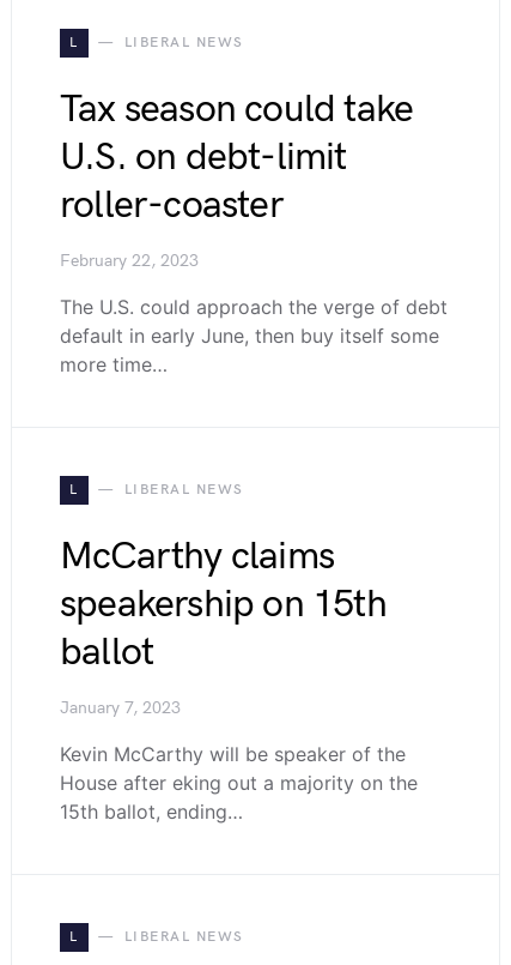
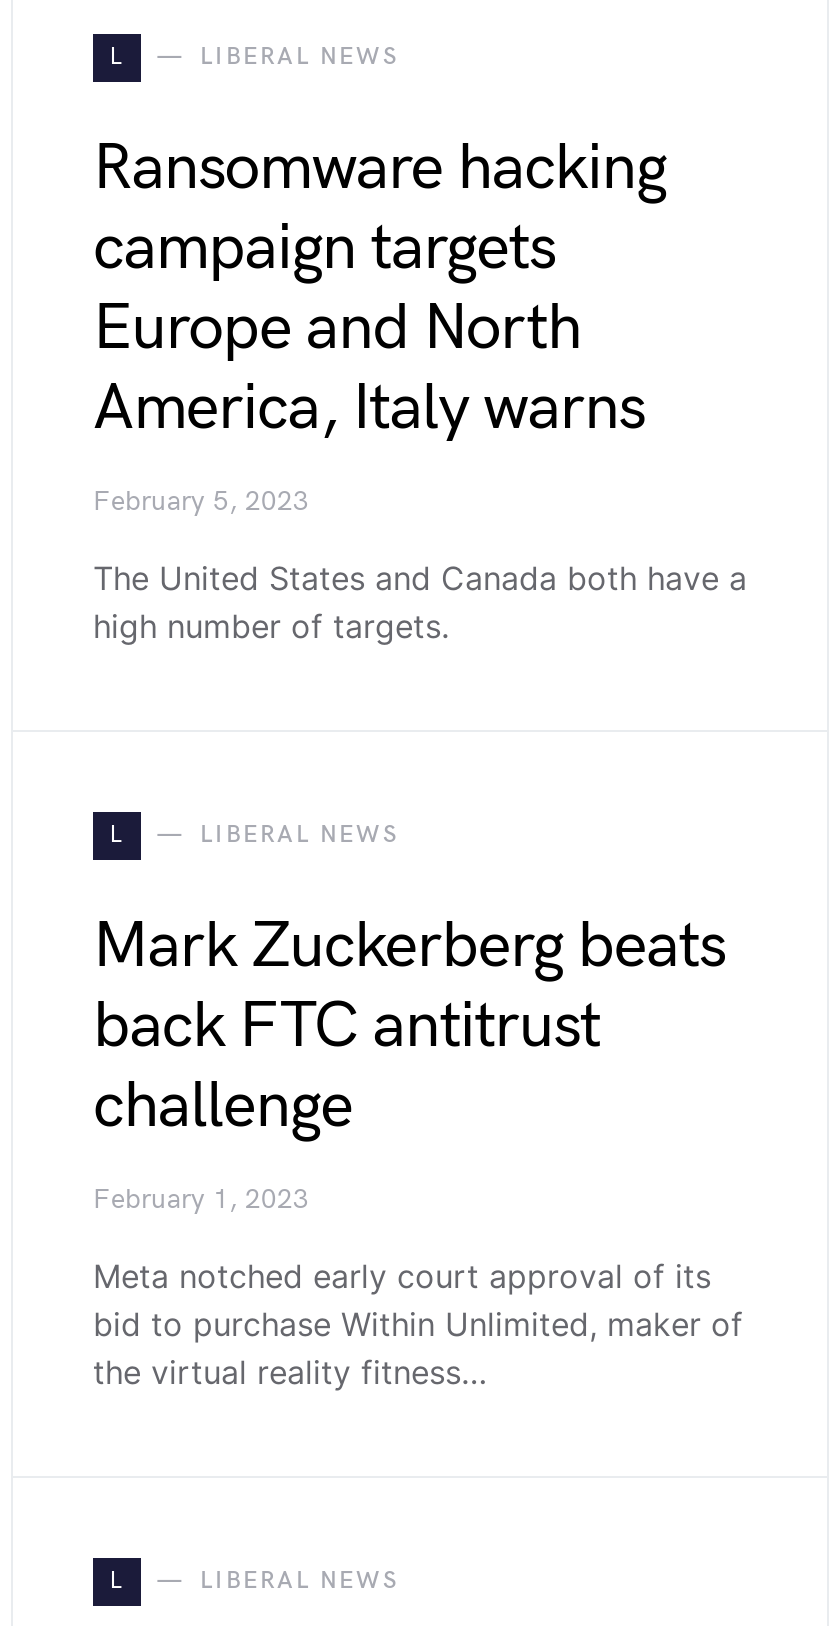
- Tax season could take
- U.S. on debt-limit
- roller-coaster
+ Ransomware hacking
+ campaign targets
+ Europe and North
+ America, Italy warns

- February 22, 2023
+ February 5, 2023

- The U.S. could approach the verge of debt
- default in early June, then buy itself some
- more time…
+ The United States and Canada both have a
+ high number of targets.

- McCarthy claims
- speakership on 15th
- ballot
+ Mark Zuckerberg beats
+ back FTC antitrust
+ challenge

- January 7, 2023
+ February 1, 2023

- Kevin McCarthy will be speaker of the
- House after eking out a majority on the
- 15th ballot, ending…
+ Meta notched early court approval of its
+ bid to purchase Within Unlimited, maker of
+ the virtual reality fitness…
